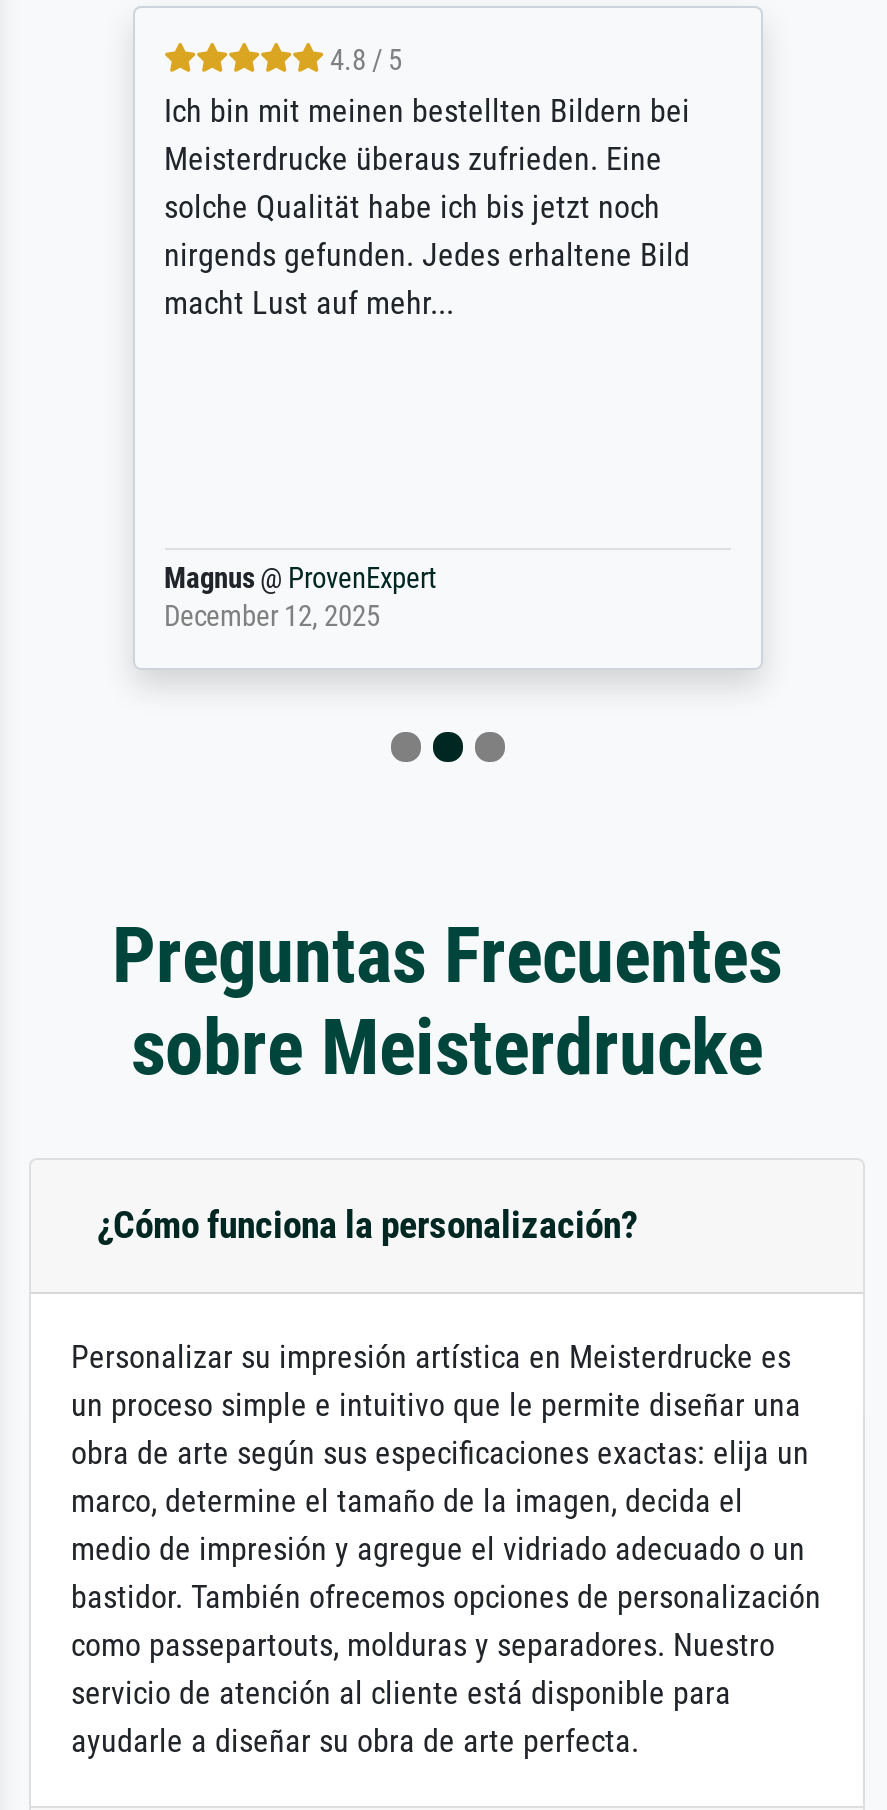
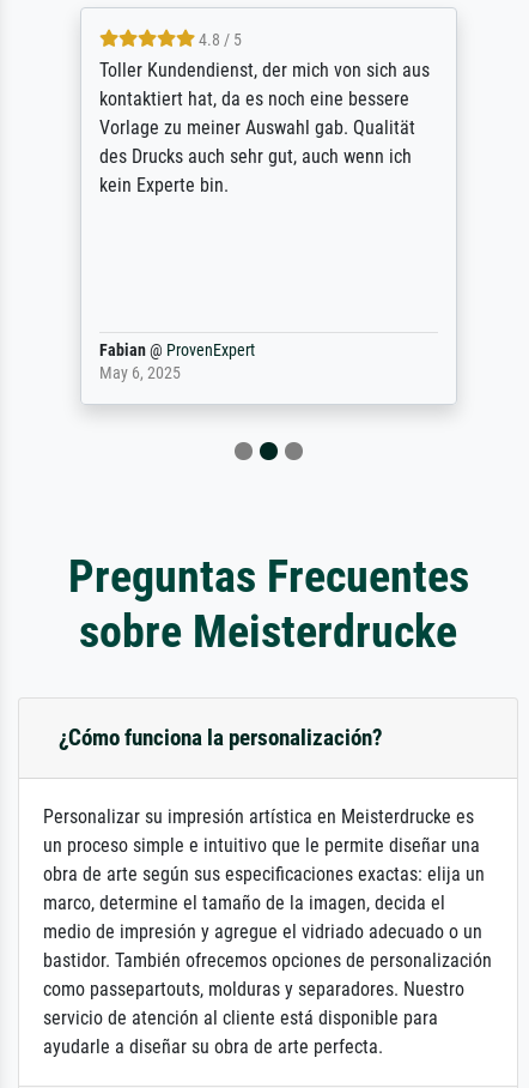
- Ich bin mit meinen bestellten Bildern bei
- Meisterdrucke überaus zufrieden. Eine
- solche Qualität habe ich bis jetzt noch
- nirgends gefunden. Jedes erhaltene Bild
- macht Lust auf mehr...
+ Toller Kundendienst, der mich von sich aus
+ kontaktiert hat, da es noch eine bessere
+ Vorlage zu meiner Auswahl gab. Qualität
+ des Drucks auch sehr gut, auch wenn ich
+ kein Experte bin.

- Magnus @ ProvenExpert
- December 12, 2025
+ Fabian @ ProvenExpert
+ May 6, 2025
